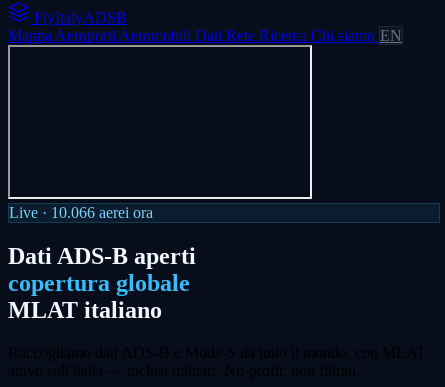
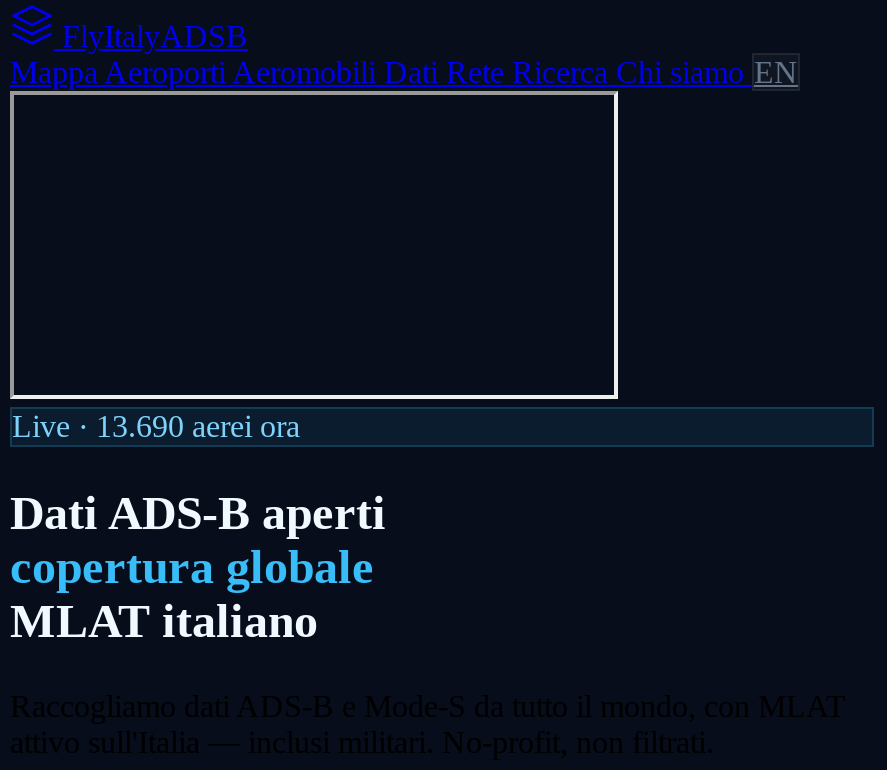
- Live · 10.066 aerei ora
+ Live · 13.690 aerei ora
